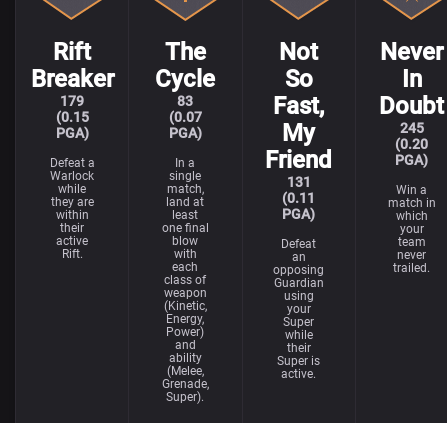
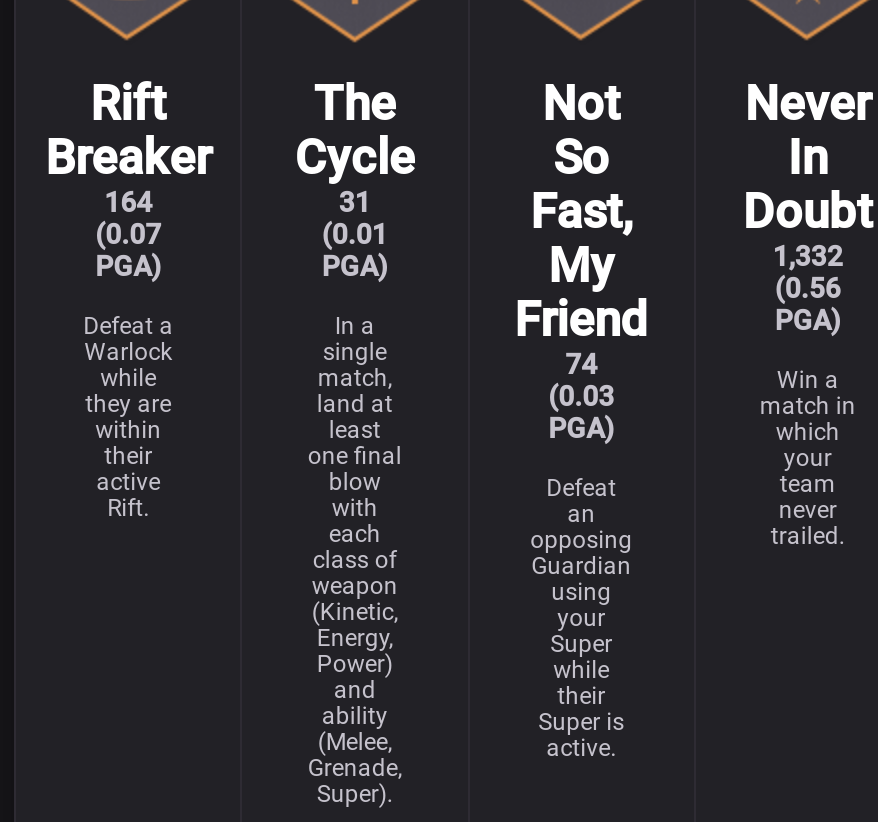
- 179
+ 164

- 83
+ 31

- (0.15
+ (0.07

- (0.07
+ (0.01

- 245
+ 1,332

- (0.20
+ (0.56

- 131
+ 74

- (0.11
+ (0.03
